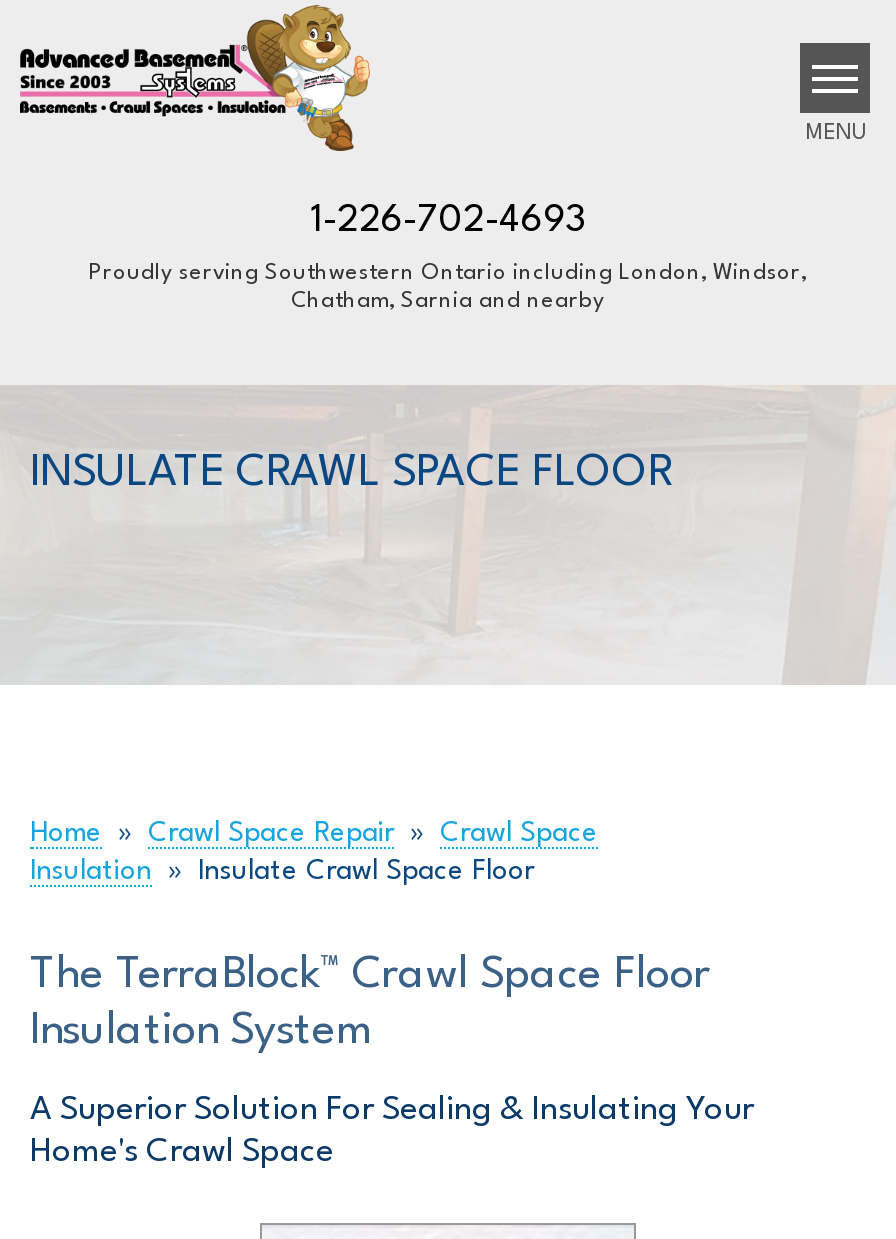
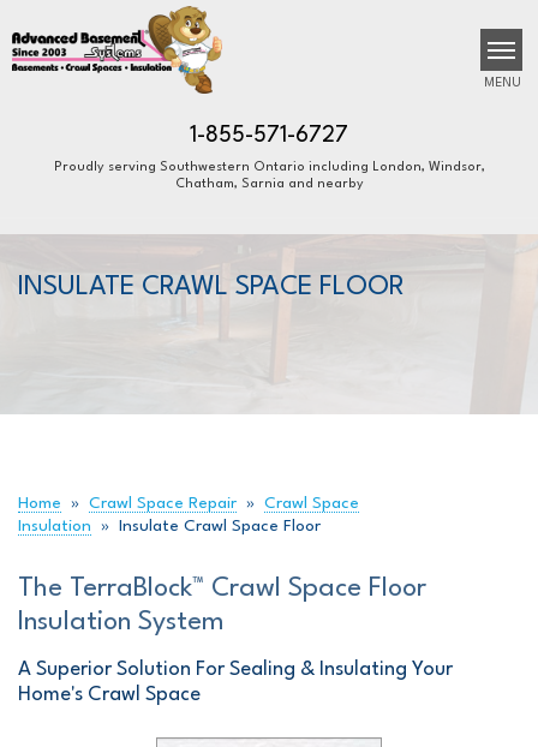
- 1-226-702-4693
+ 1-855-571-6727
